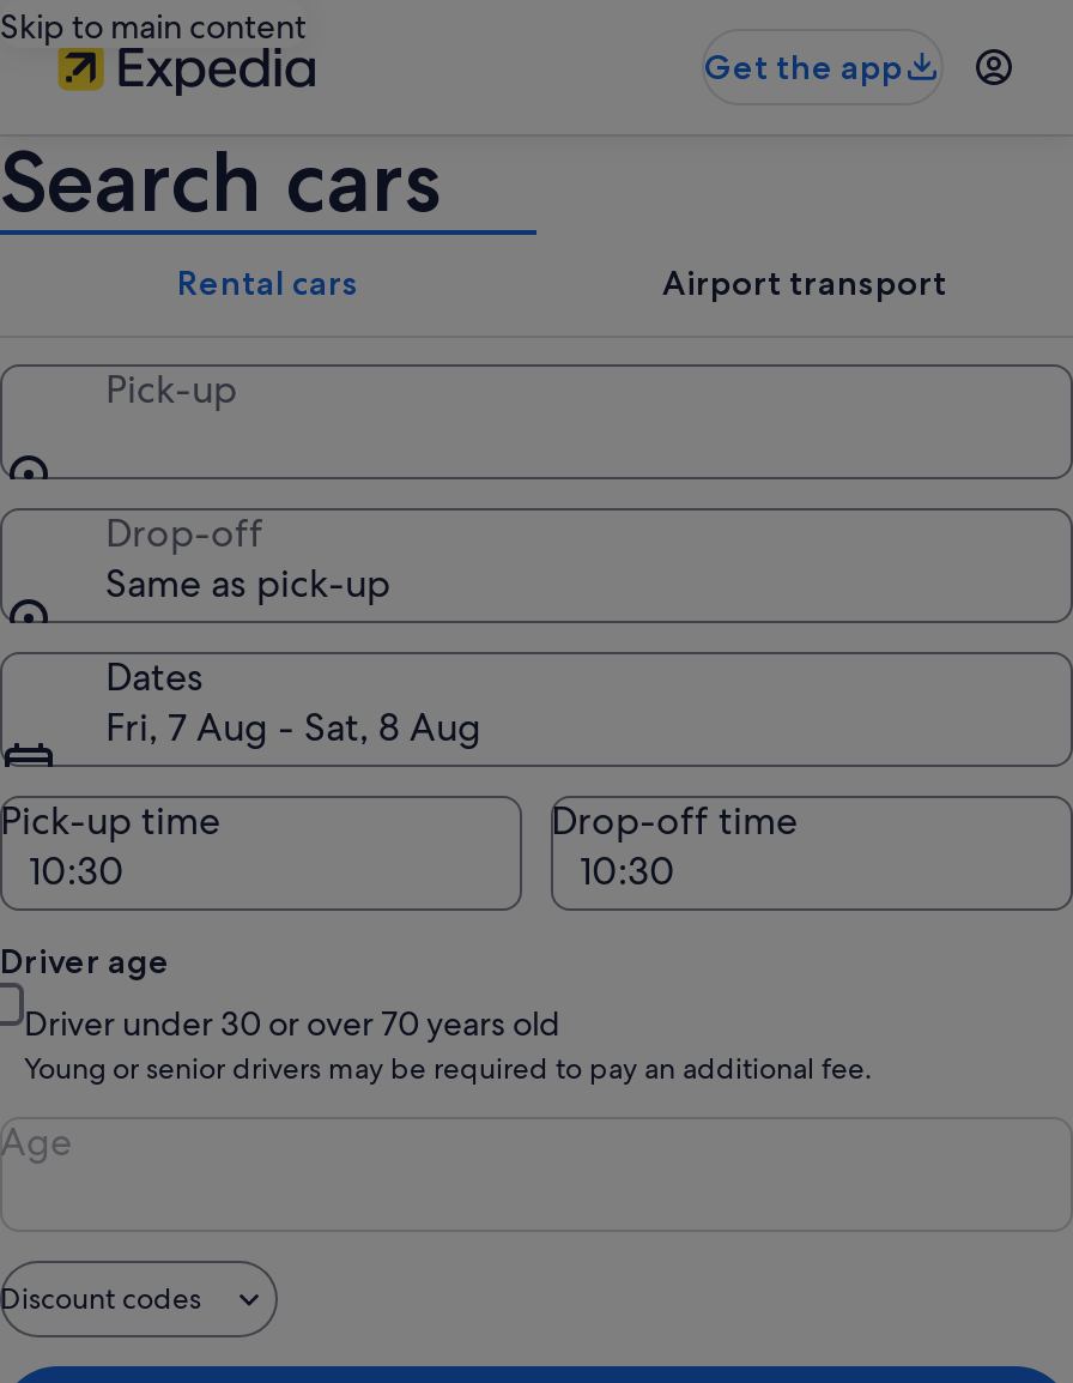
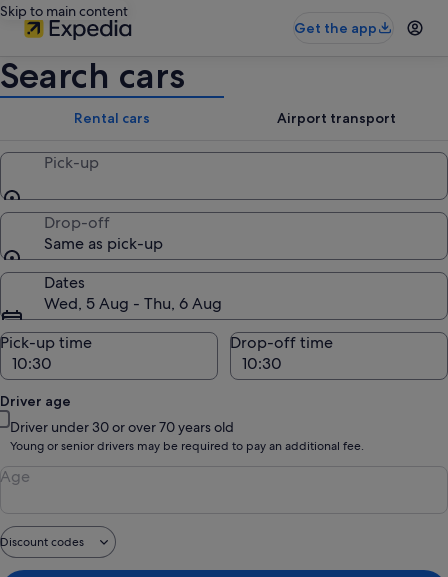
- Fri, 7 Aug - Sat, 8 Aug
+ Wed, 5 Aug - Thu, 6 Aug
